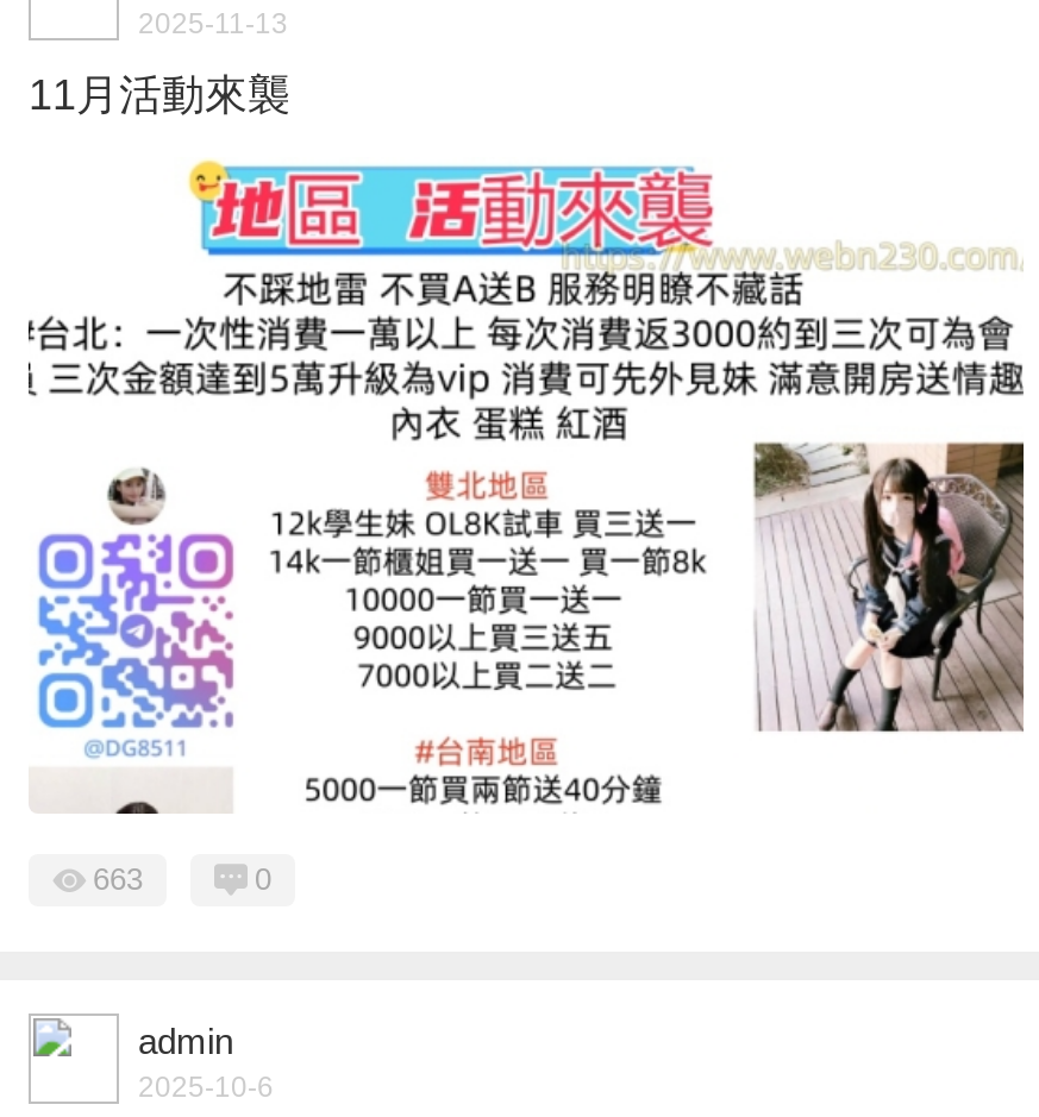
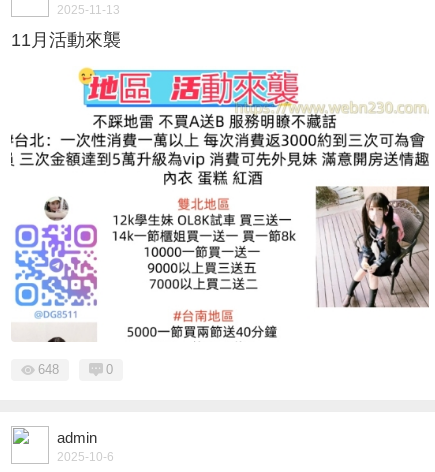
- 663
+ 648
